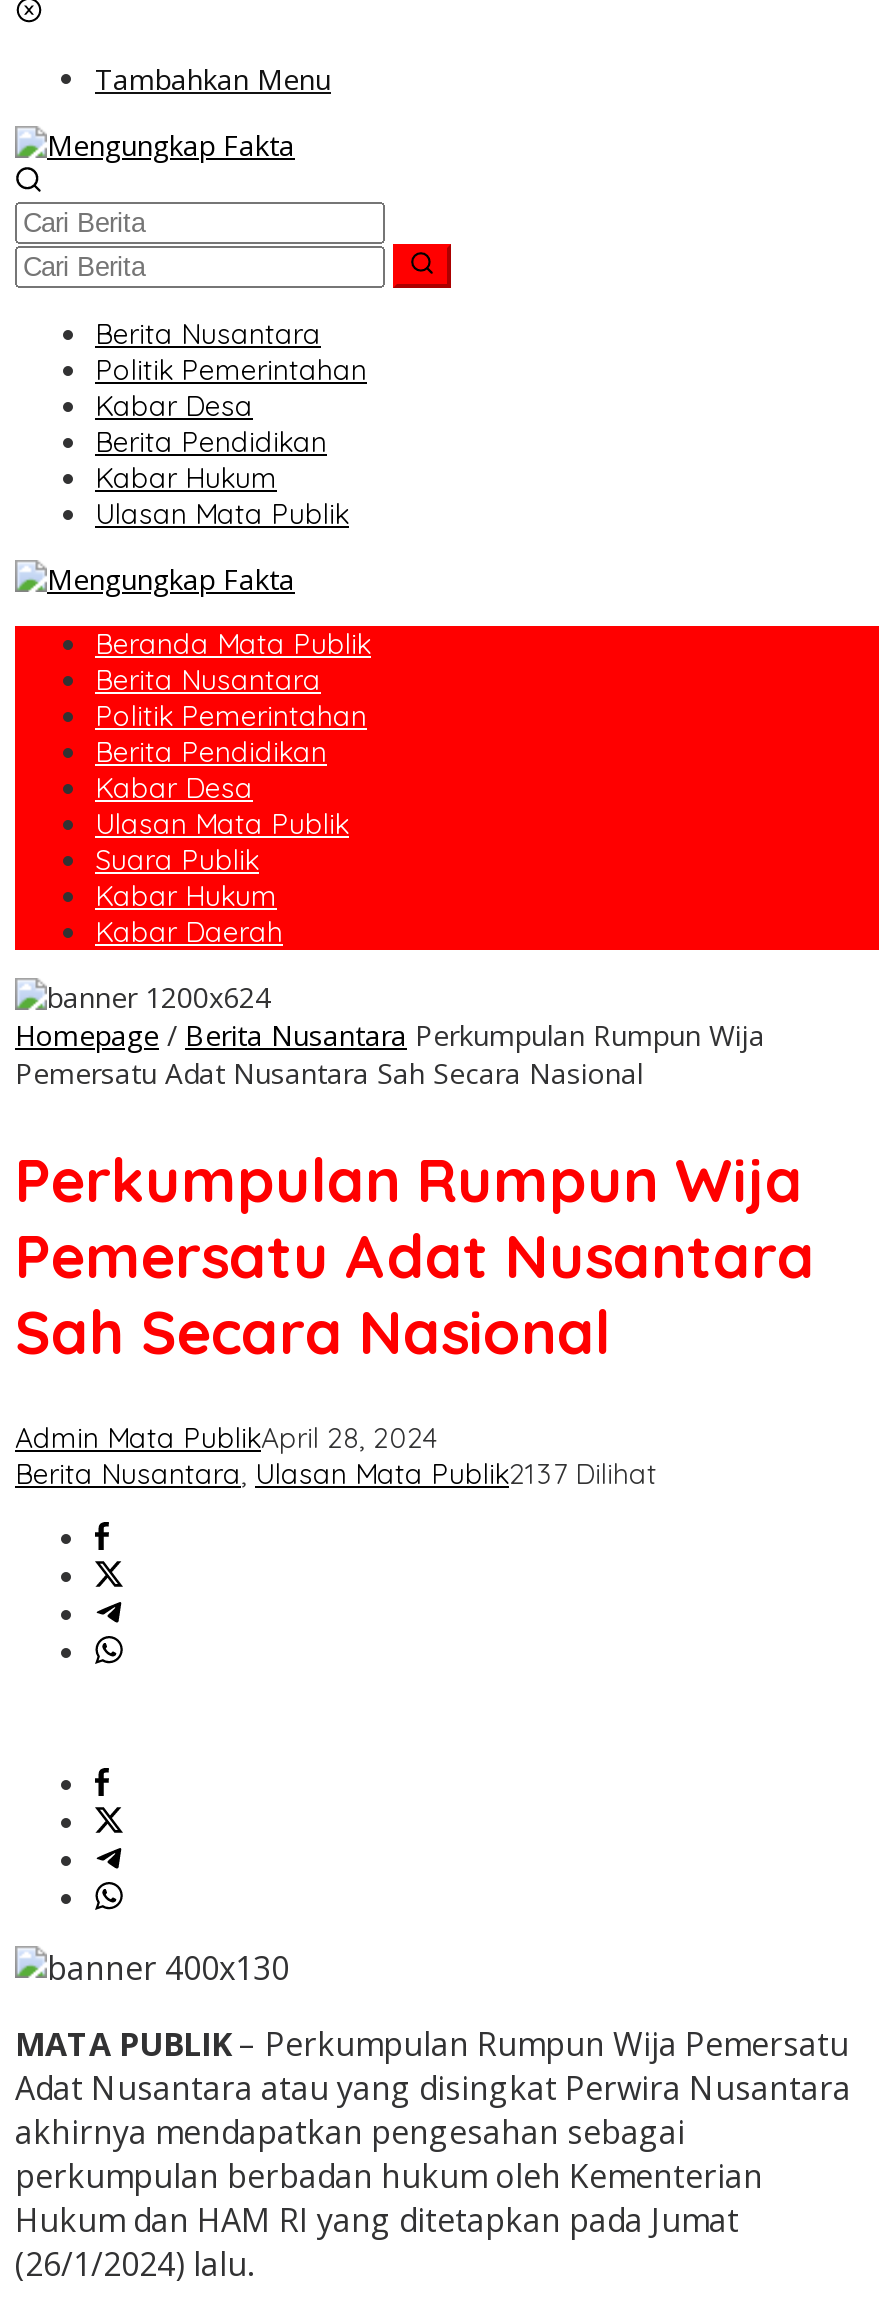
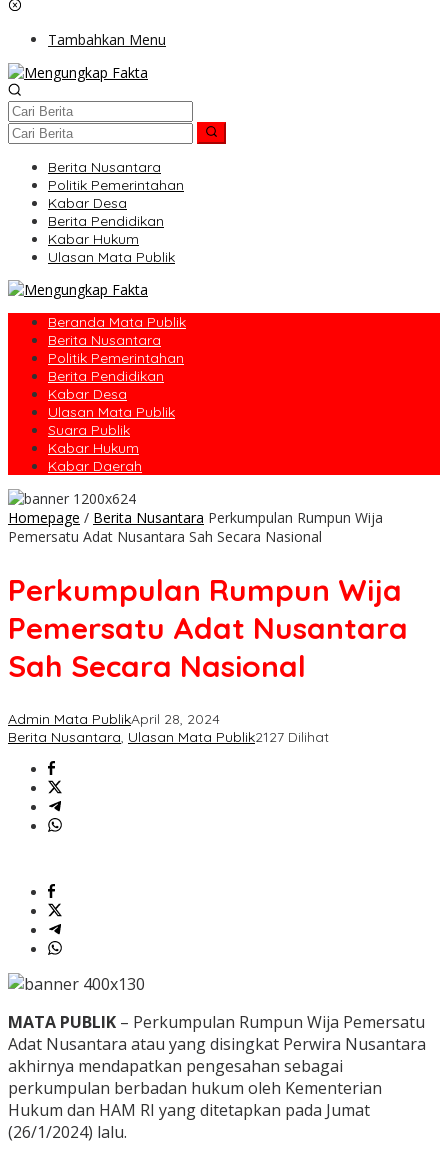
- Berita Nusantara, Ulasan Mata Publik2137 Dilihat
+ Berita Nusantara, Ulasan Mata Publik2127 Dilihat
